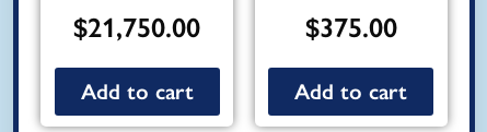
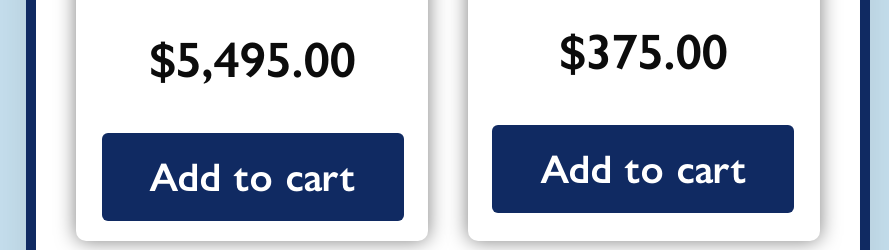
- $21,750.00
+ $5,495.00
